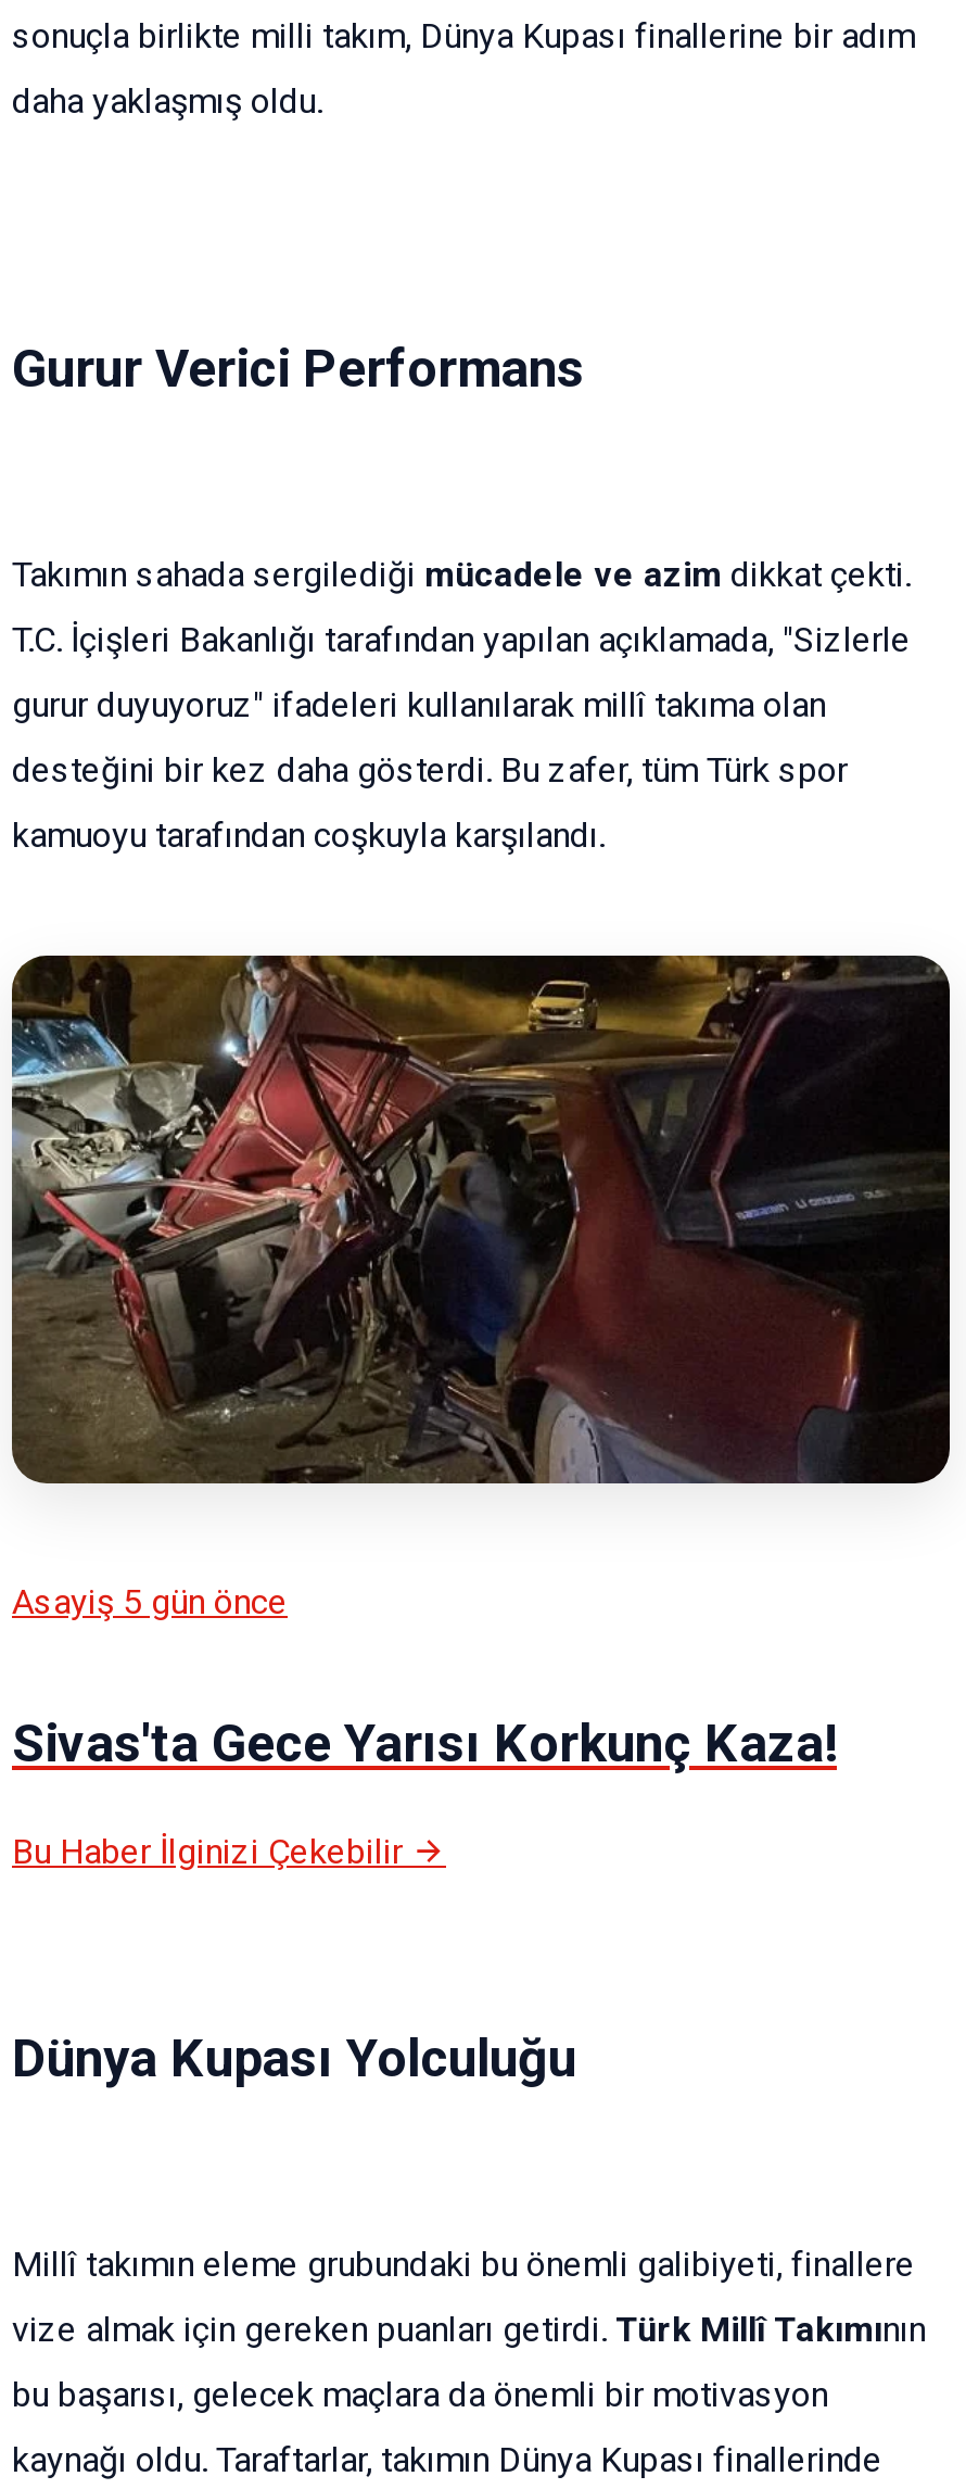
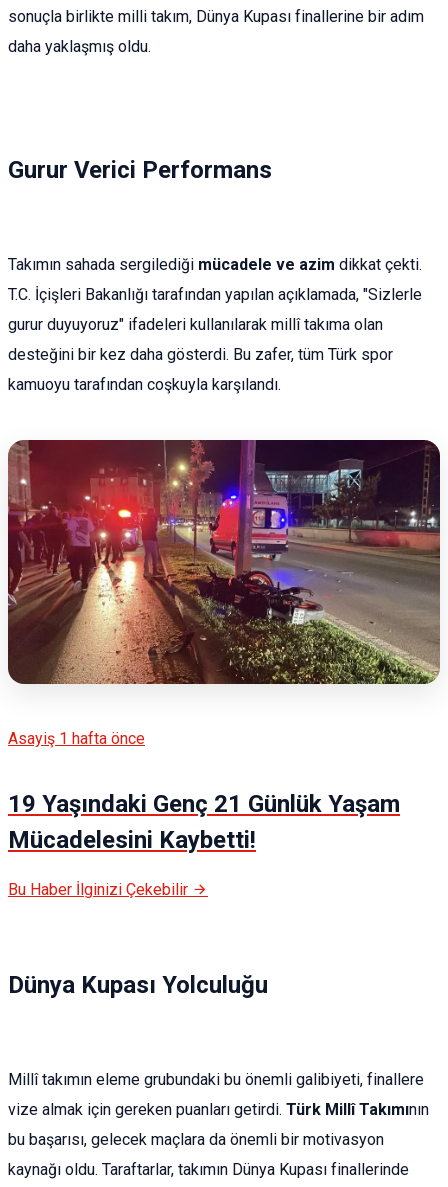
- [image]
+ [image]

- Asayiş 5 gün önce
+ Asayiş 1 hafta önce

- Sivas'ta Gece Yarısı Korkunç Kaza!
+ 19 Yaşındaki Genç 21 Günlük Yaşam
+ Mücadelesini Kaybetti!
